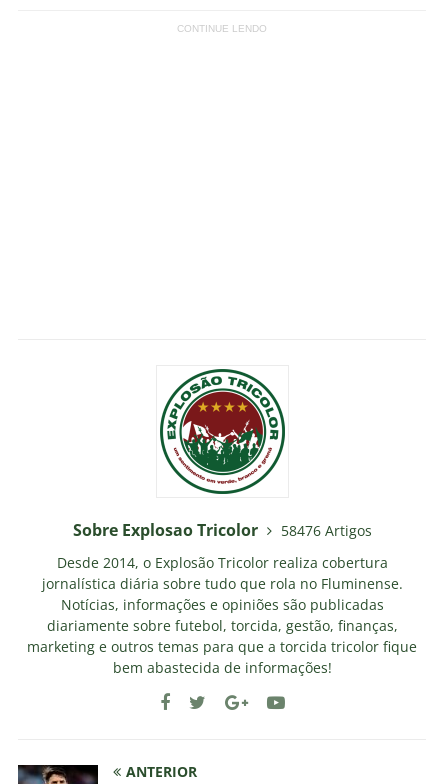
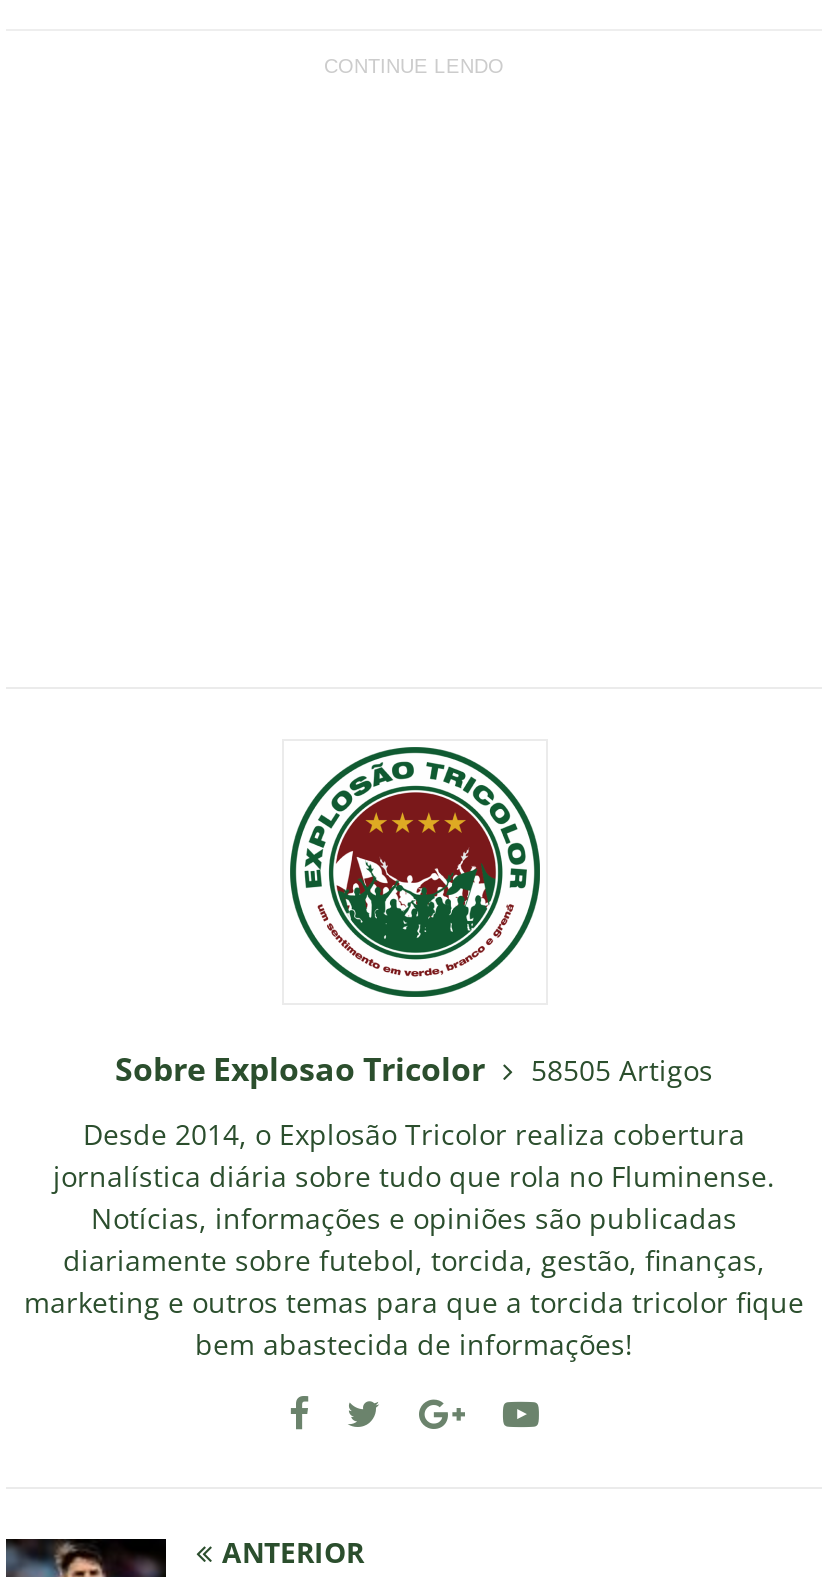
- Sobre Explosao Tricolor 58476 Artigos
+ Sobre Explosao Tricolor 58505 Artigos
